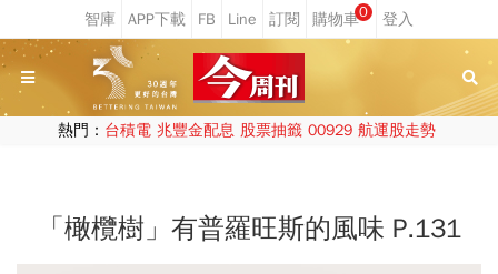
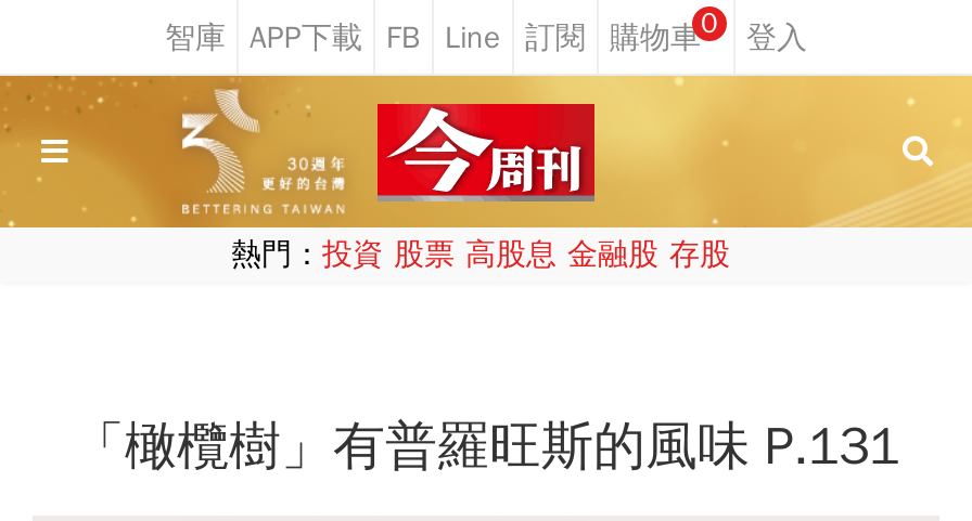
- 熱門：台積電 兆豐金配息 股票抽籤 00929 航運股走勢
+ 熱門：投資 股票 高股息 金融股 存股
